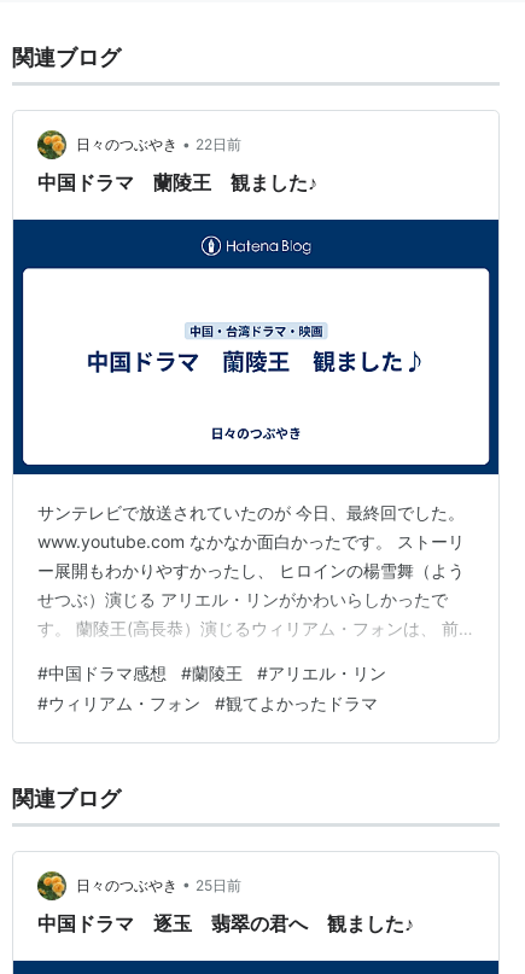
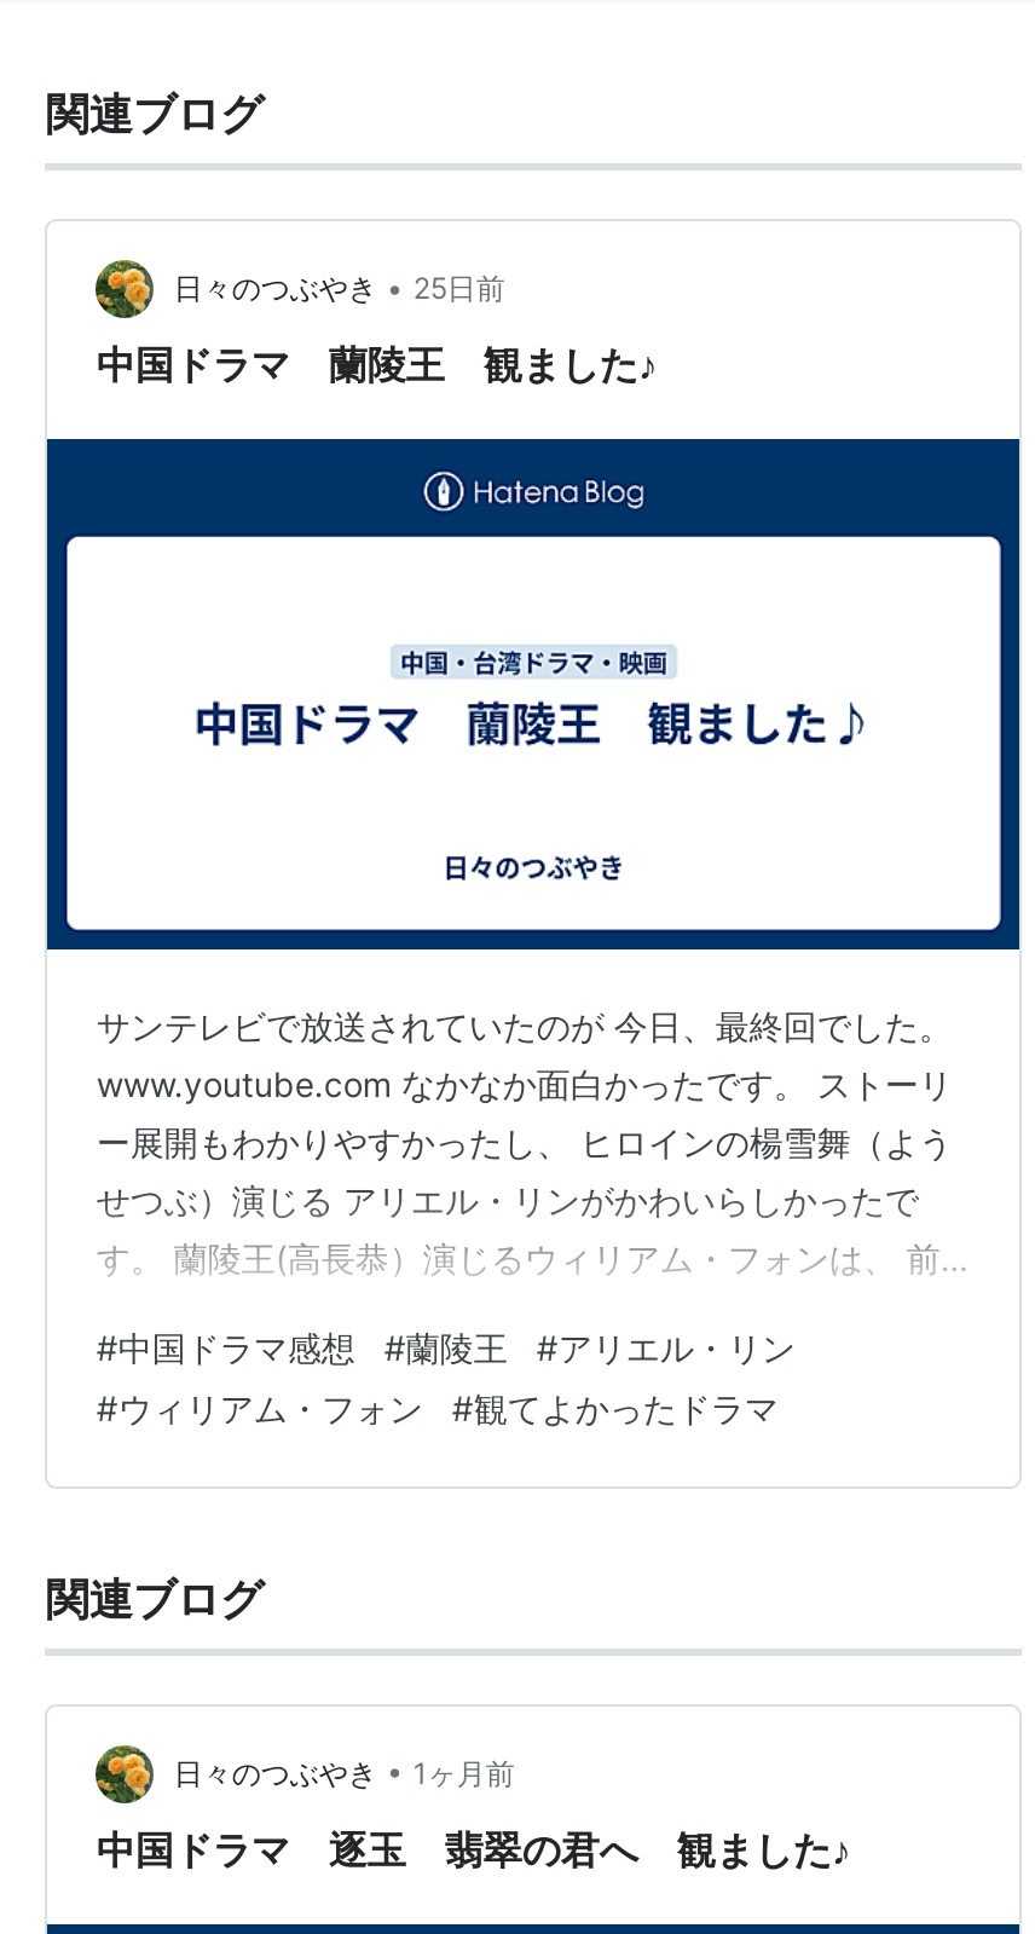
- 日々のつぶやき • 22日前

+ 日々のつぶやき • 1ヶ月前

moved up: 日々のつぶやき • 25日前
